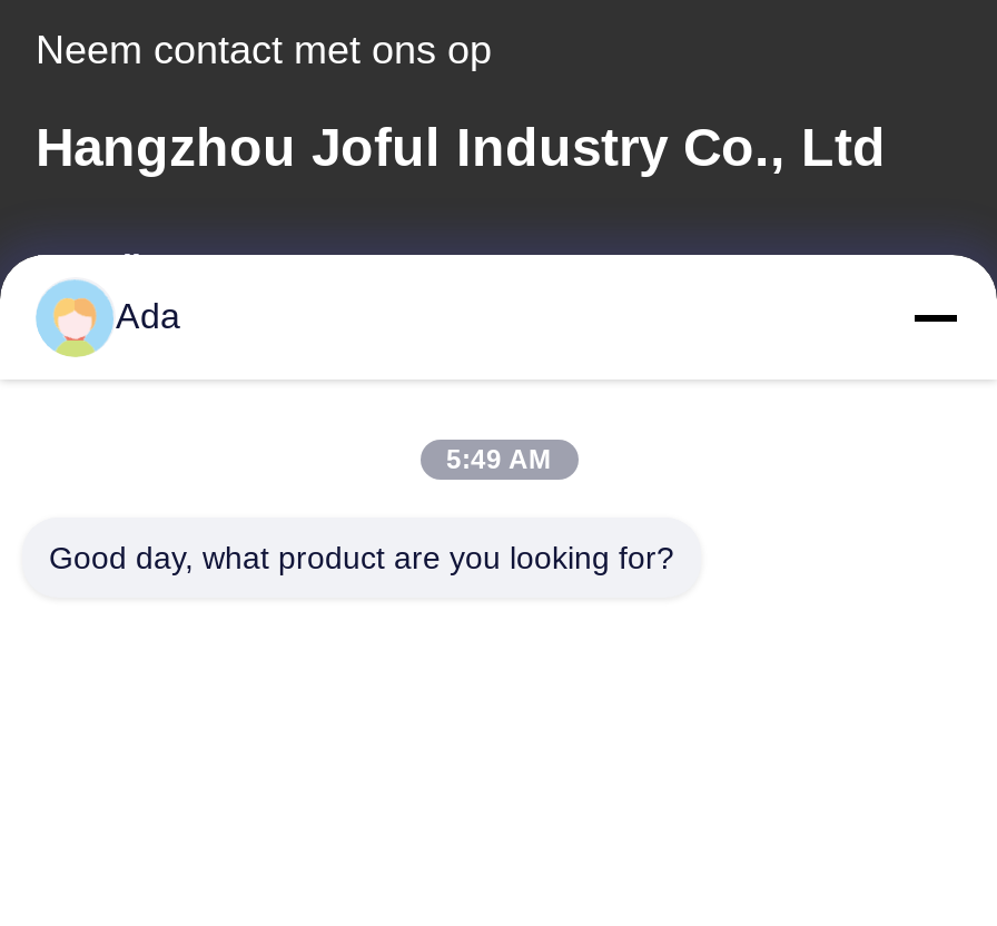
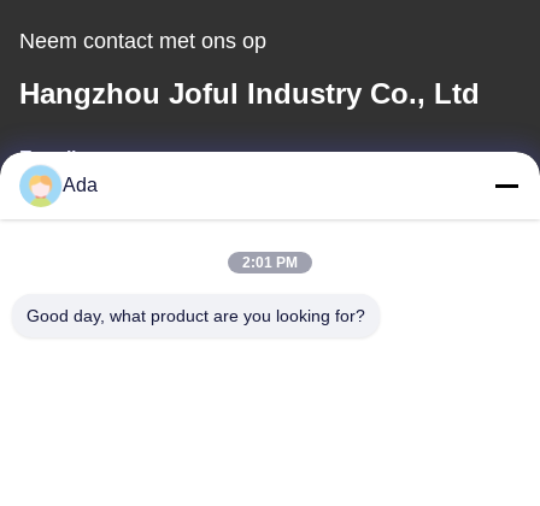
- 5:49 AM
+ 2:01 PM
